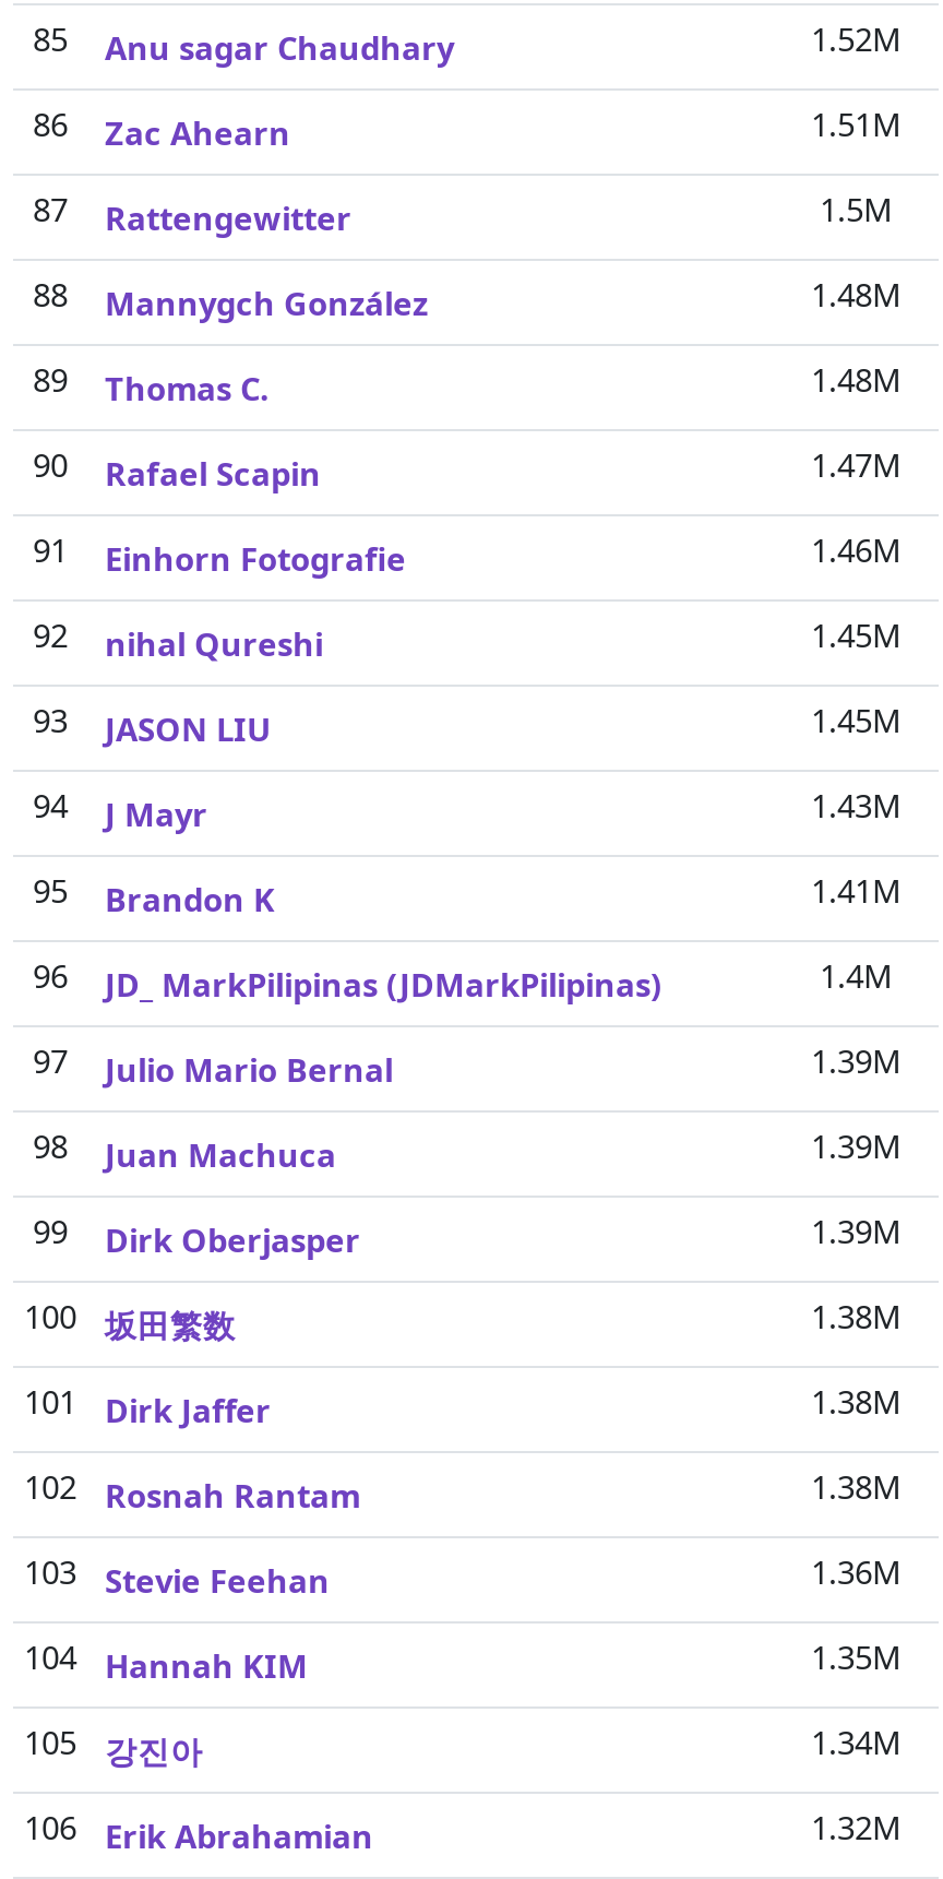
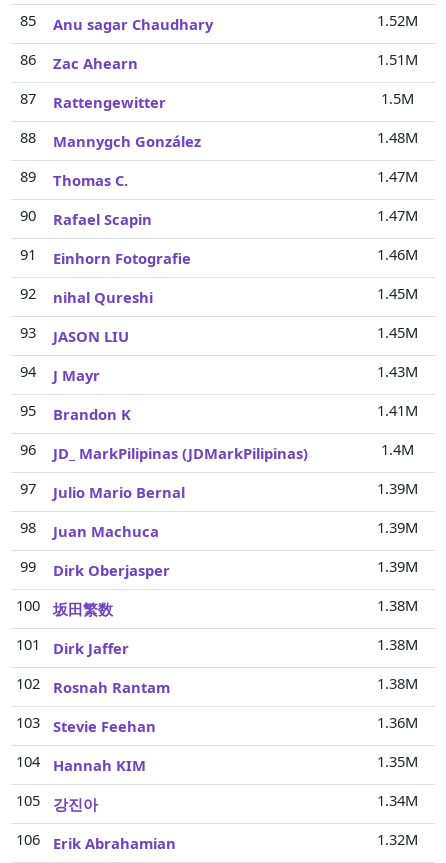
- 1.48M
+ 1.47M
